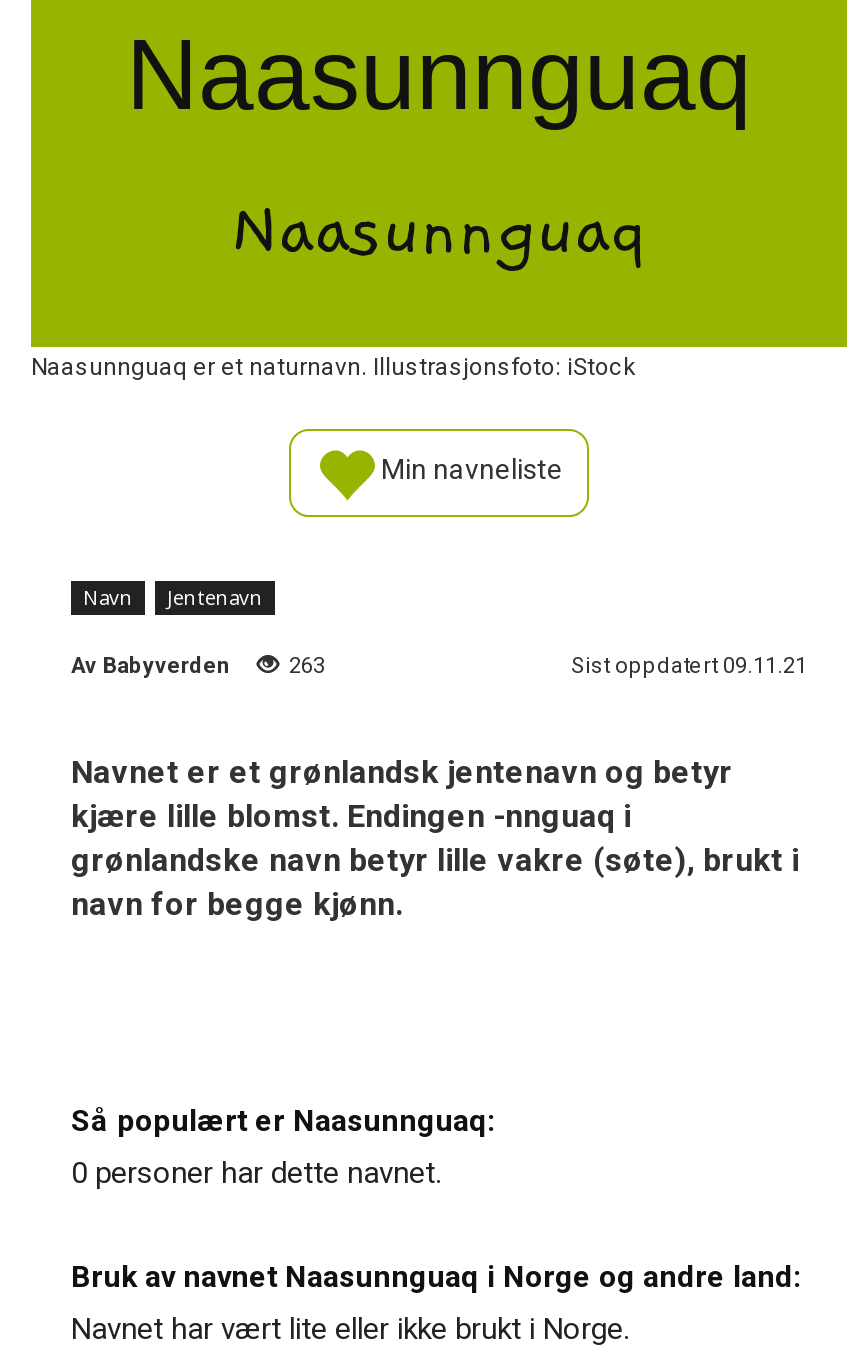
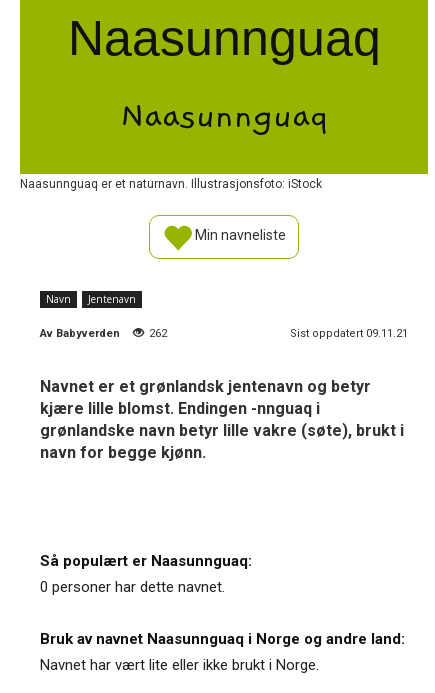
- 263
+ 262
